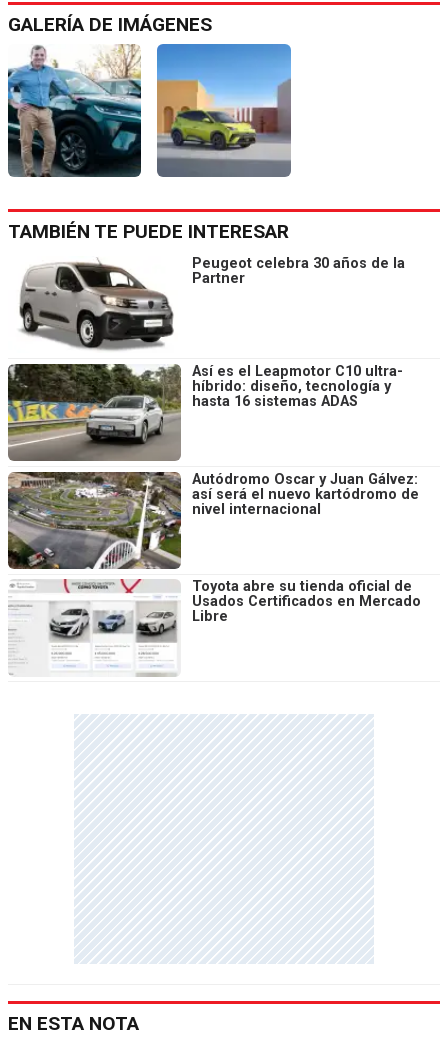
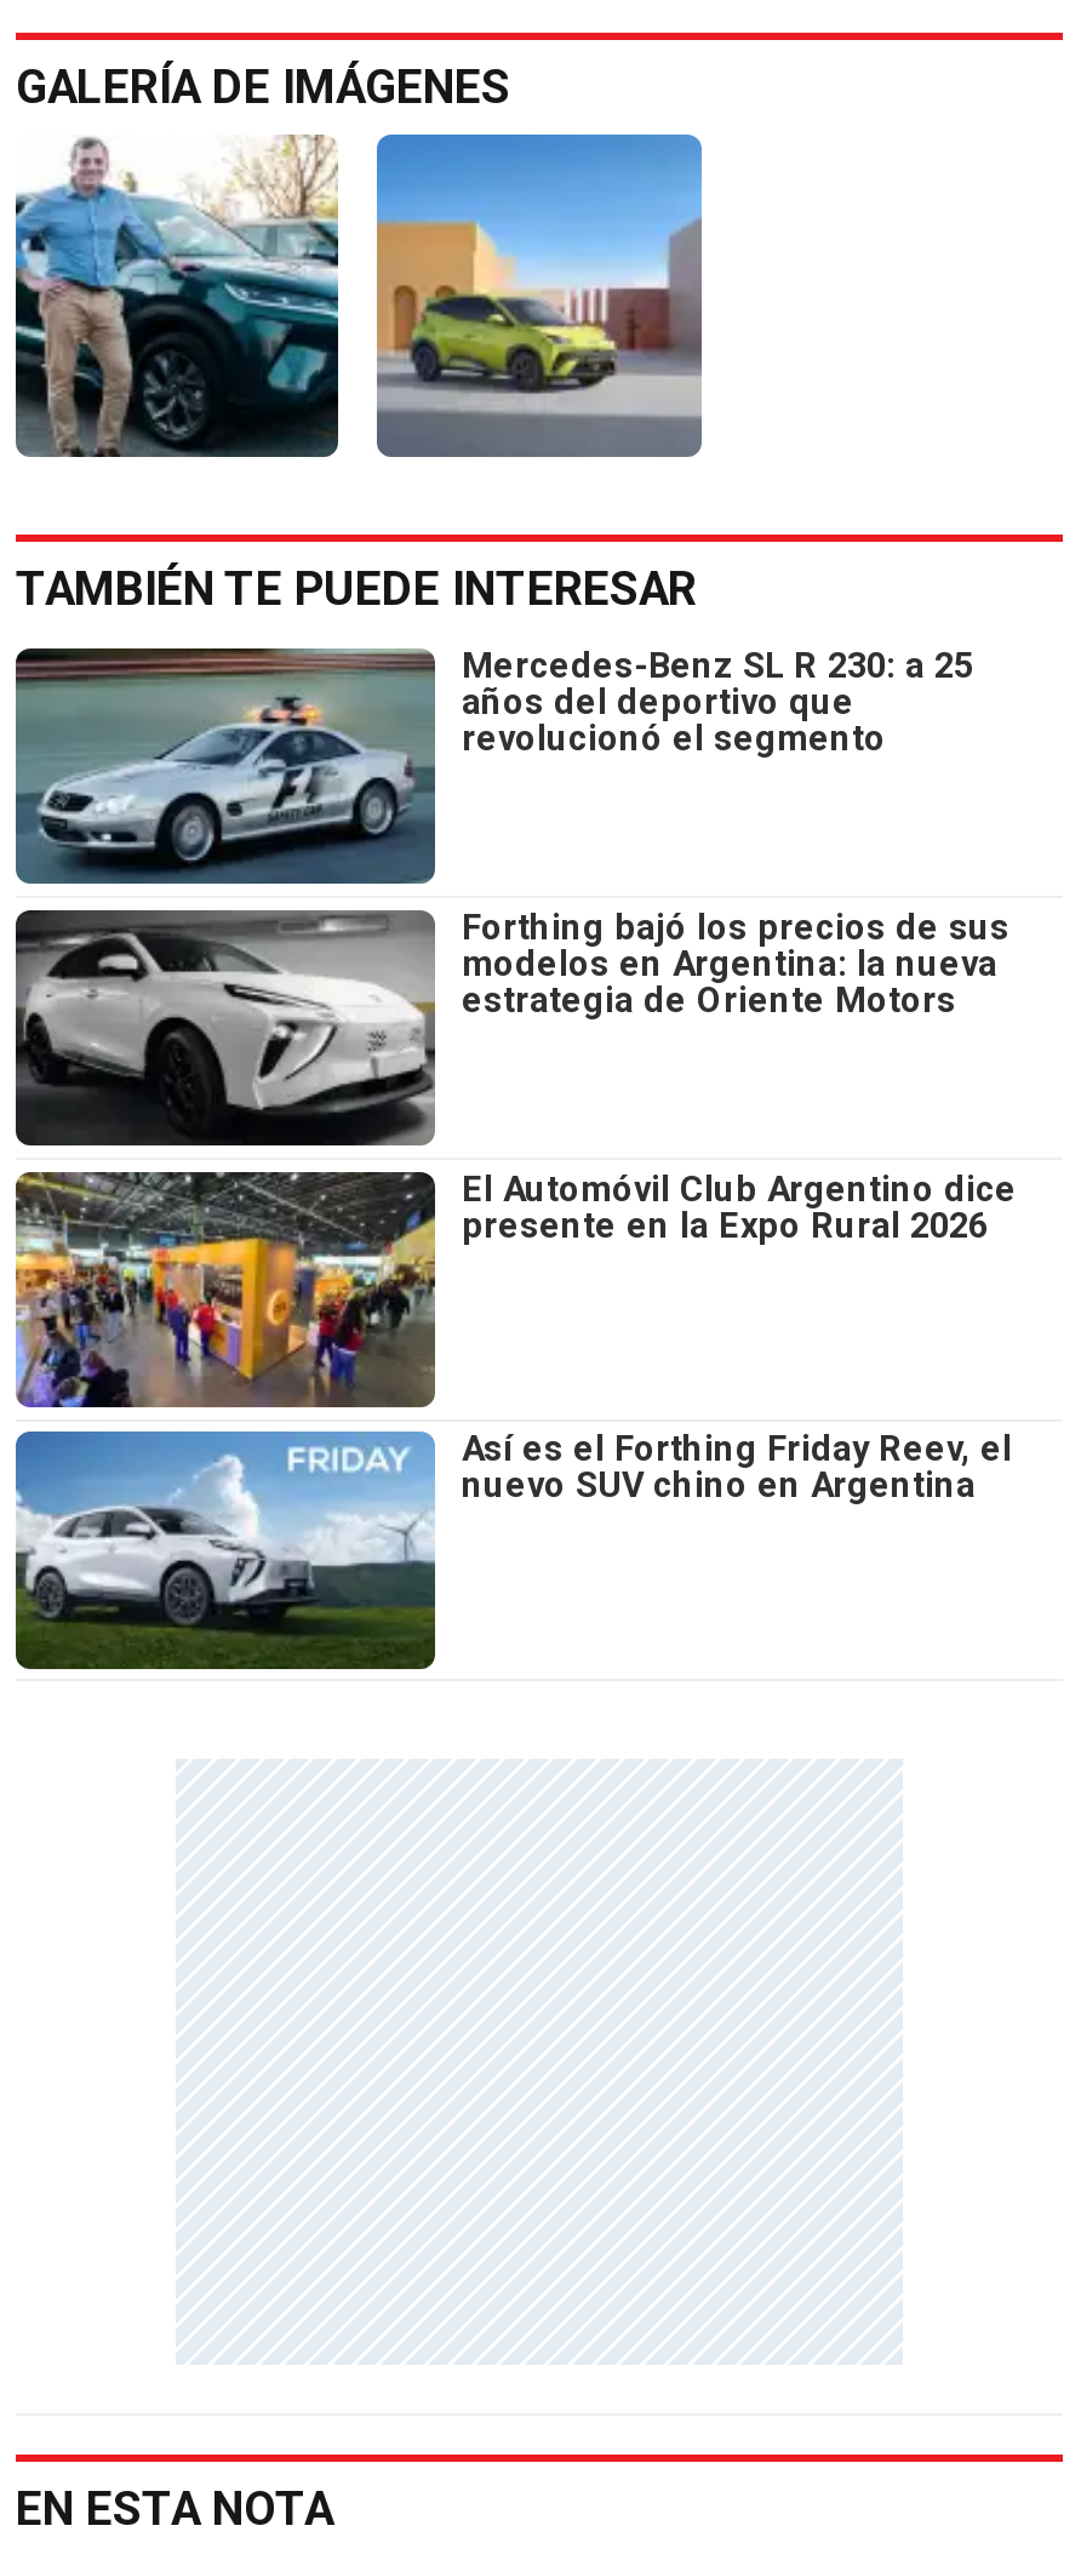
- [image]
- Peugeot celebra 30 años de la
- Partner
+ [image]
+ Mercedes-Benz SL R 230: a 25
+ años del deportivo que
+ revolucionó el segmento

- [image]
- Así es el Leapmotor C10 ultra-
- híbrido: diseño, tecnología y
- hasta 16 sistemas ADAS
+ [image]
+ Forthing bajó los precios de sus
+ modelos en Argentina: la nueva
+ estrategia de Oriente Motors

- [image]
- Autódromo Oscar y Juan Gálvez:
- así será el nuevo kartódromo de
- nivel internacional
+ [image]
+ El Automóvil Club Argentino dice
+ presente en la Expo Rural 2026

- [image]
- Toyota abre su tienda oficial de
- Usados Certificados en Mercado
- Libre
+ [image]
+ Así es el Forthing Friday Reev, el
+ nuevo SUV chino en Argentina
